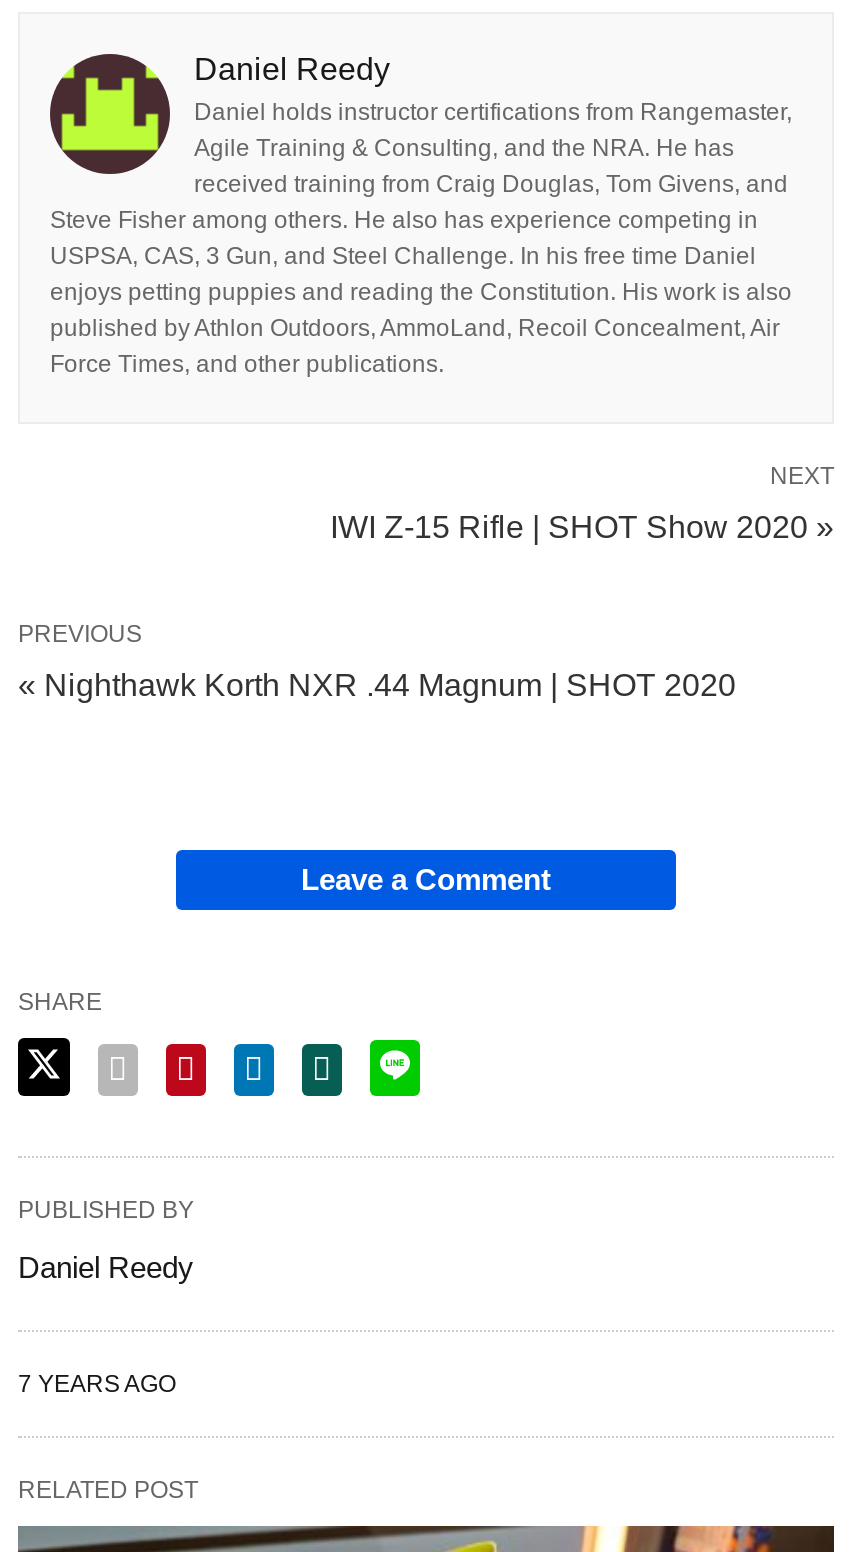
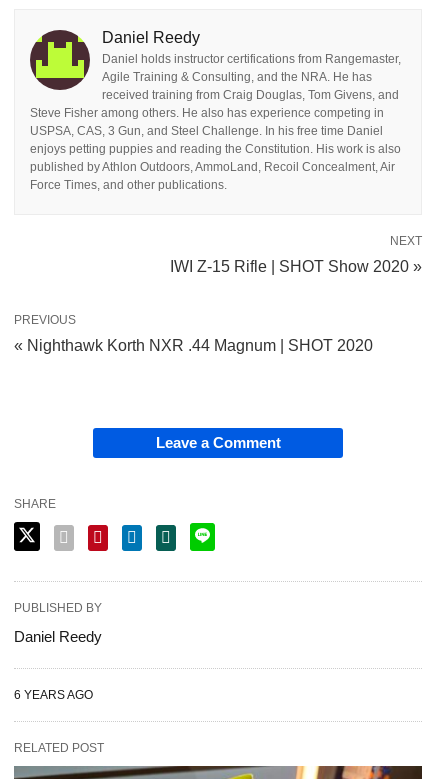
- 7 YEARS AGO
+ 6 YEARS AGO
